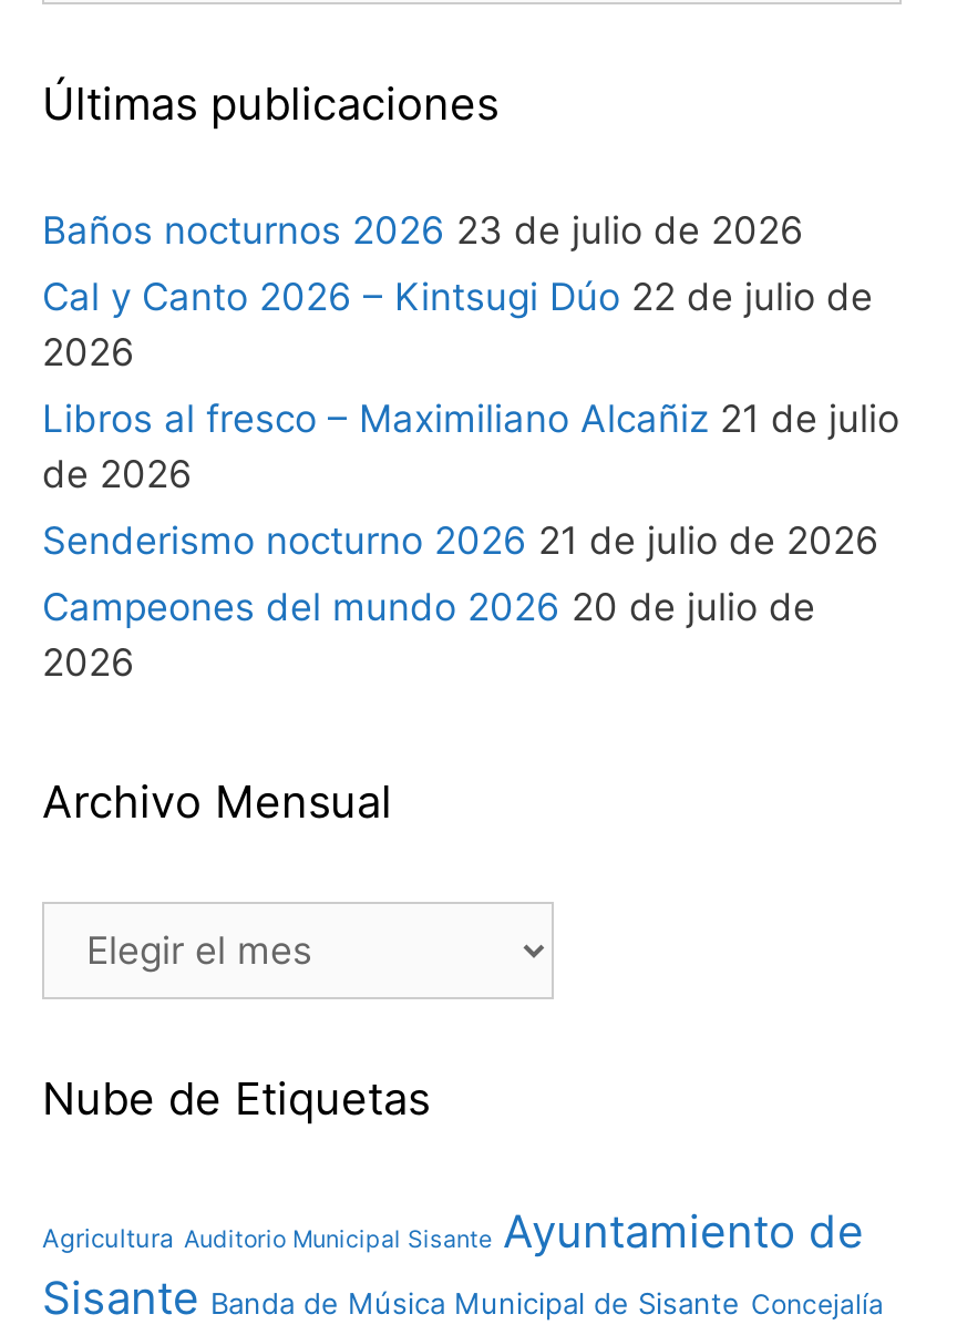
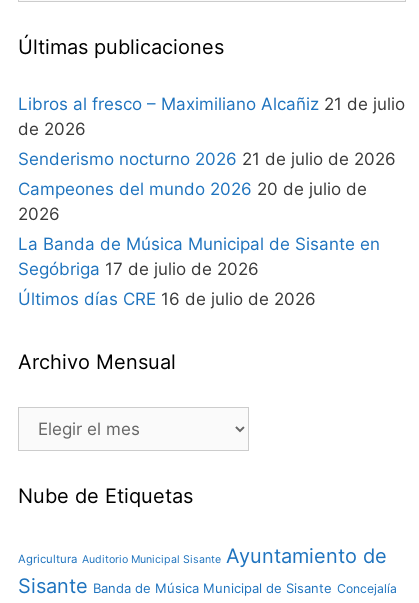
- Baños nocturnos 2026 23 de julio de 2026
- Cal y Canto 2026 – Kintsugi Dúo 22 de julio de
- 2026

moved up: Libros al fresco – Maximiliano Alcañiz 21 de julio | de 2026 | Senderismo nocturno 2026 21 de julio de 2026 | Campeones del mundo 2026 20 de julio de | 2026

+ La Banda de Música Municipal de Sisante en
+ Segóbriga 17 de julio de 2026
+ Últimos días CRE 16 de julio de 2026
